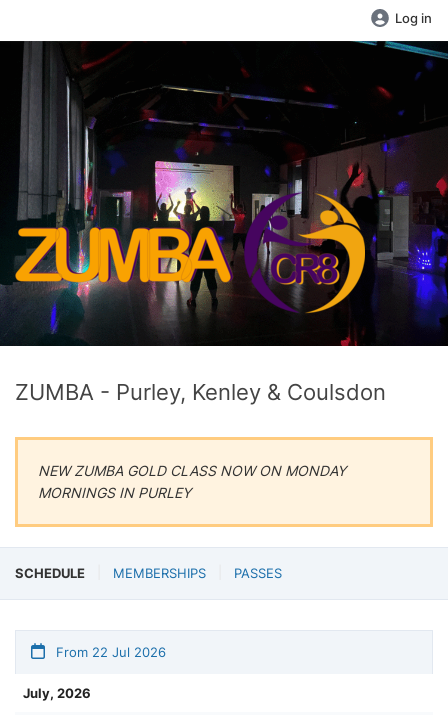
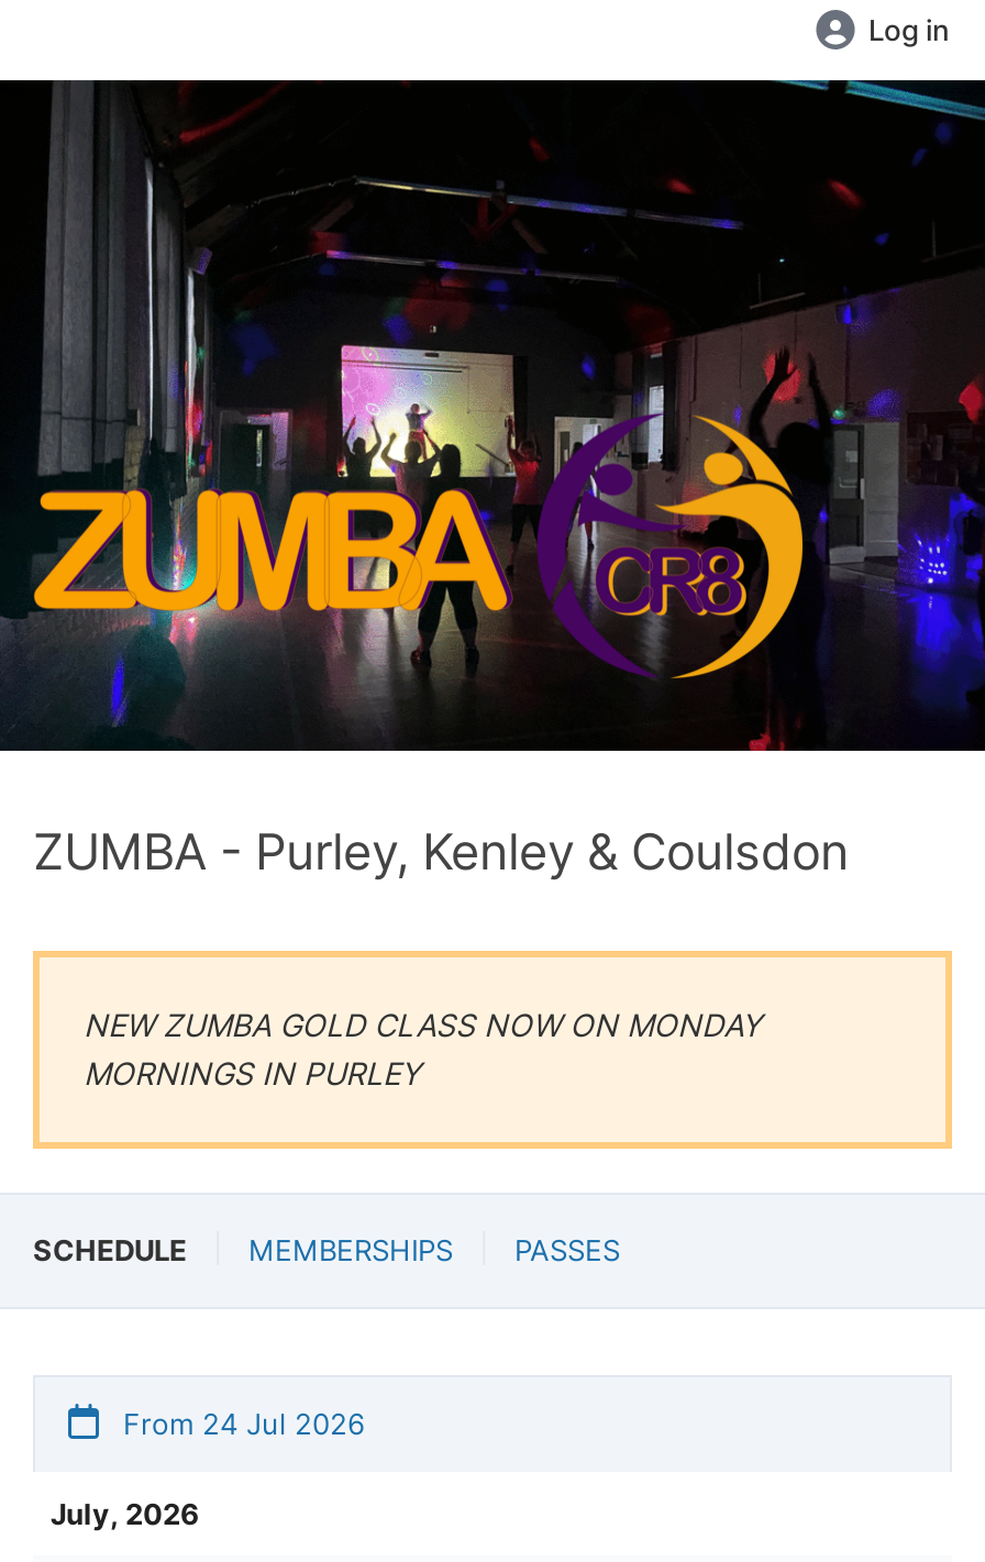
- From 22 Jul 2026
+ From 24 Jul 2026
